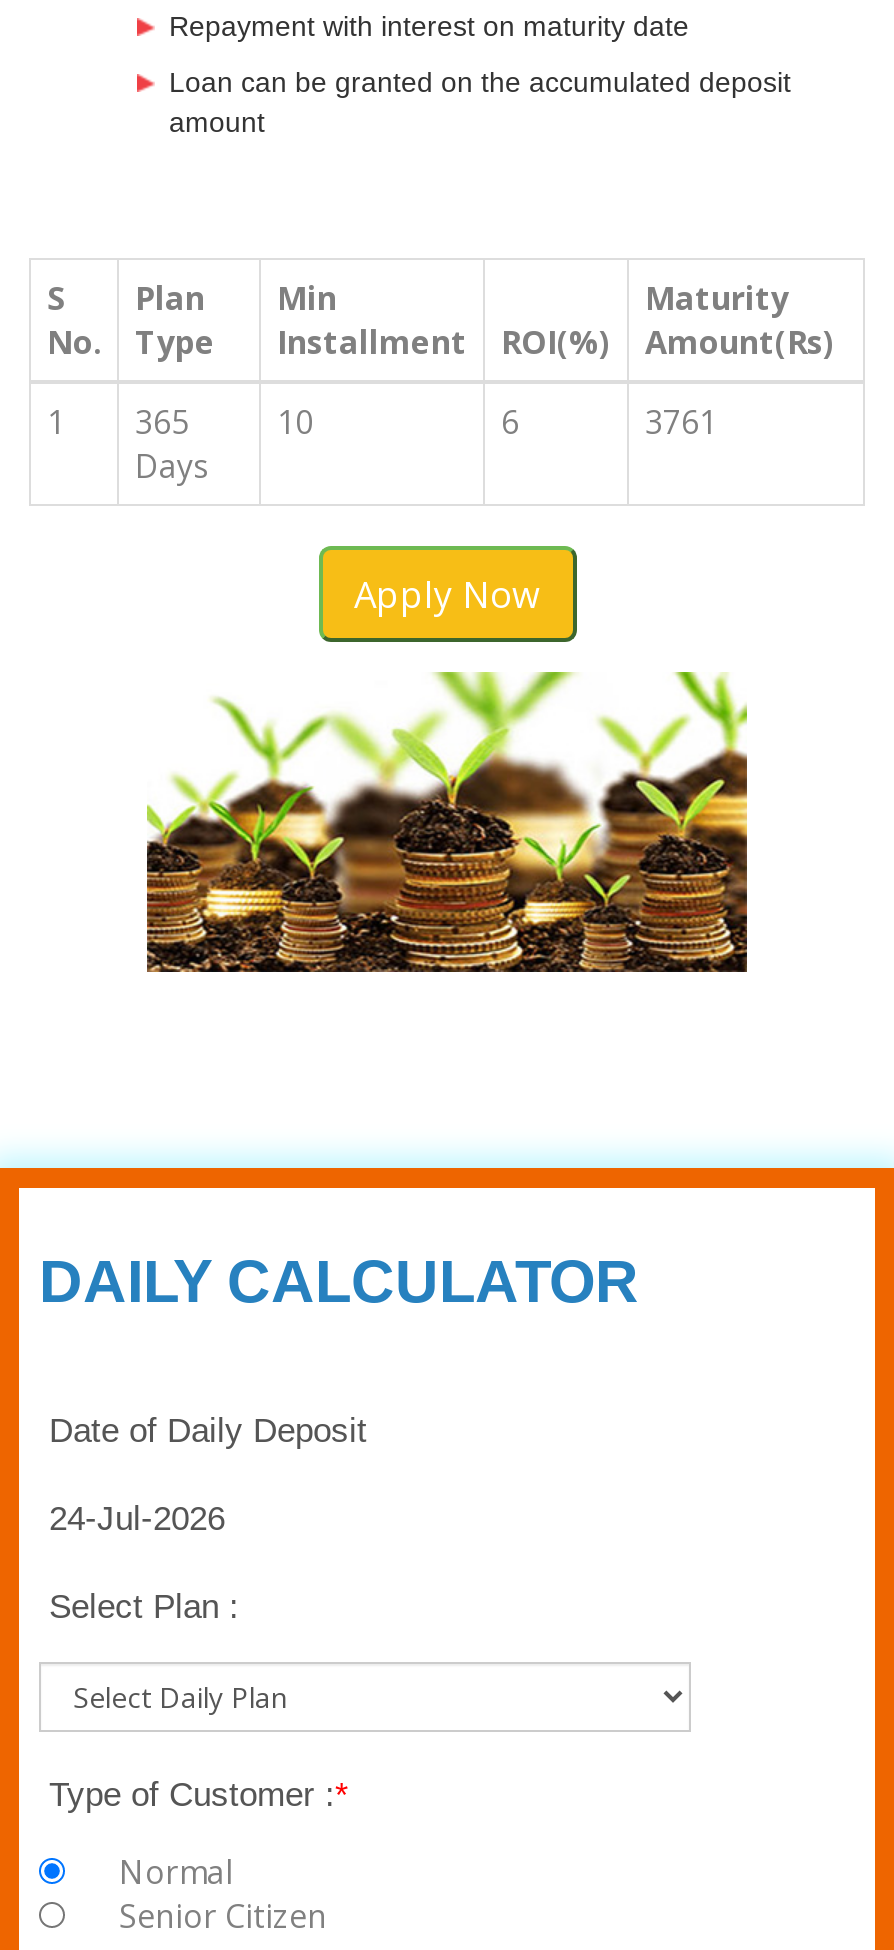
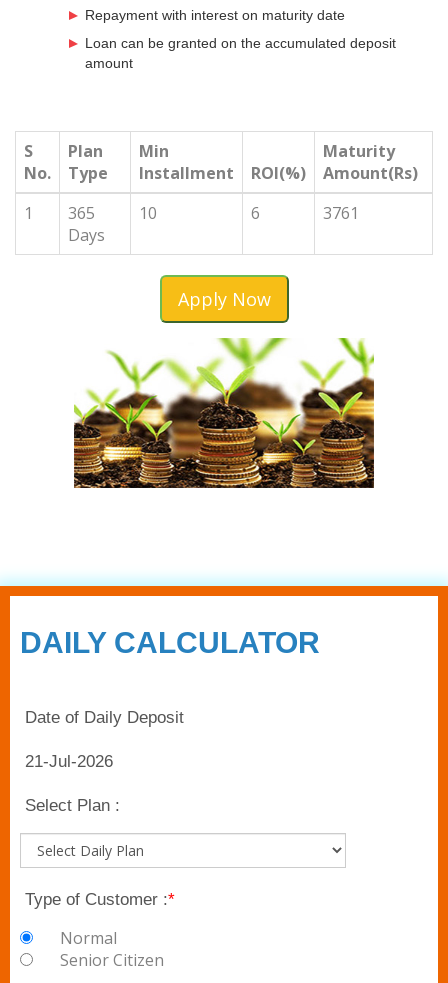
- 24-Jul-2026
+ 21-Jul-2026
